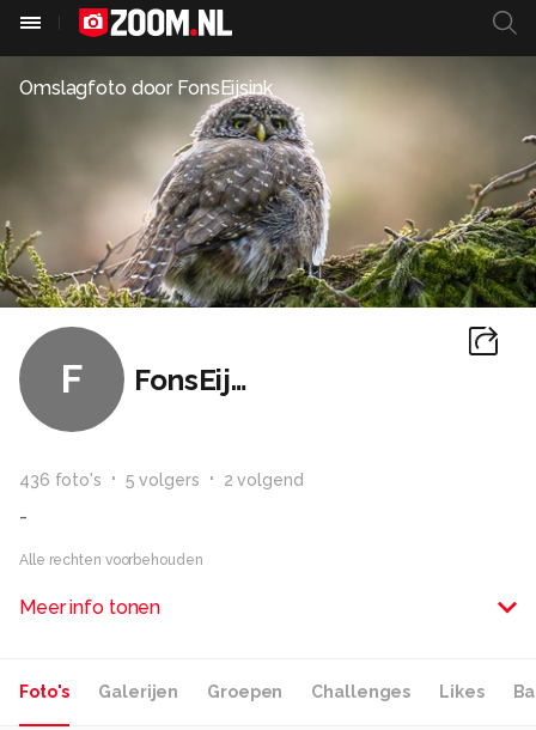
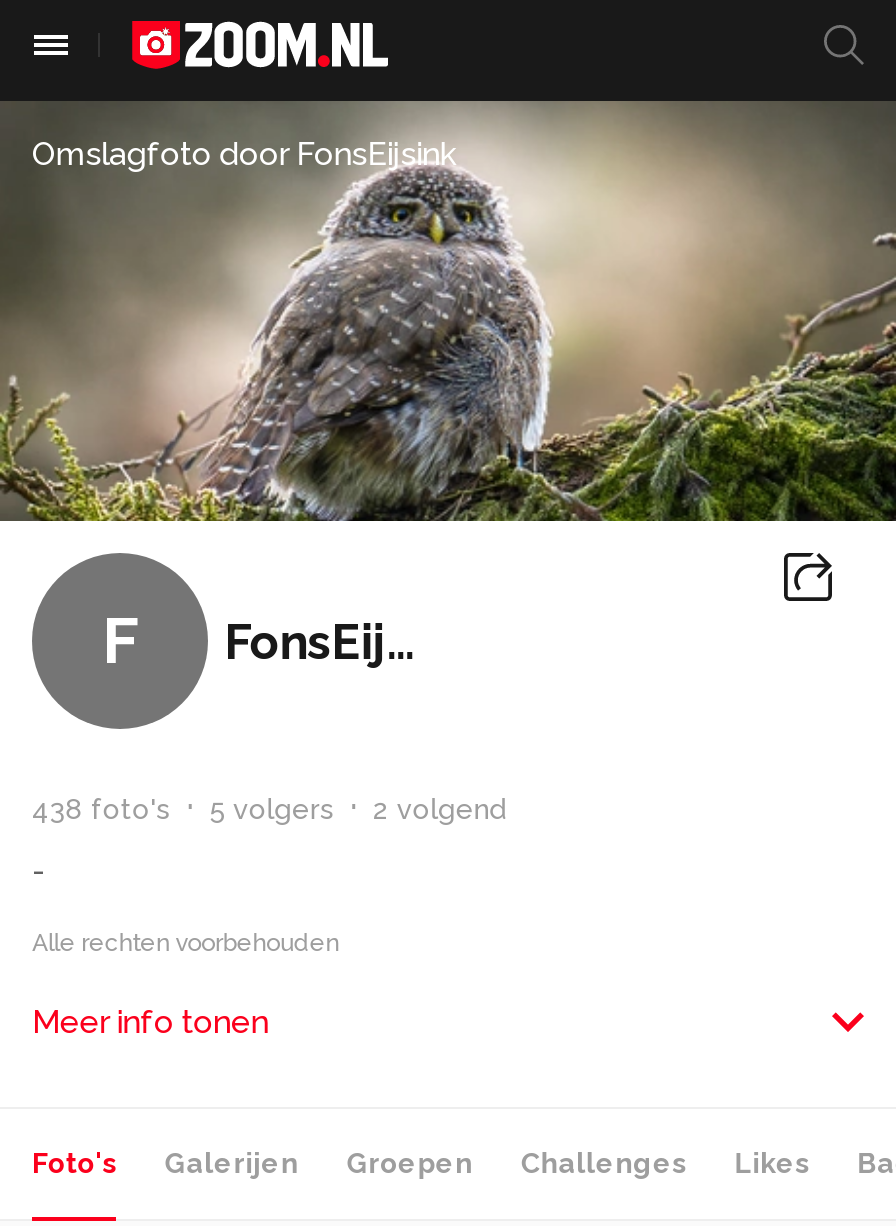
- 436 foto's 5 volgers 2 volgend
+ 438 foto's 5 volgers 2 volgend
